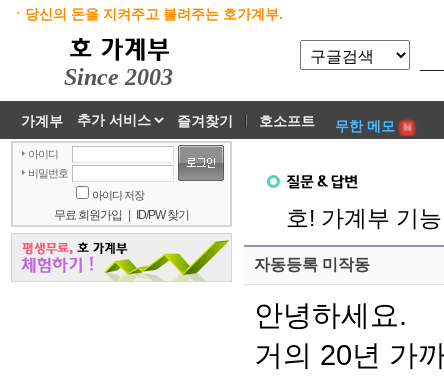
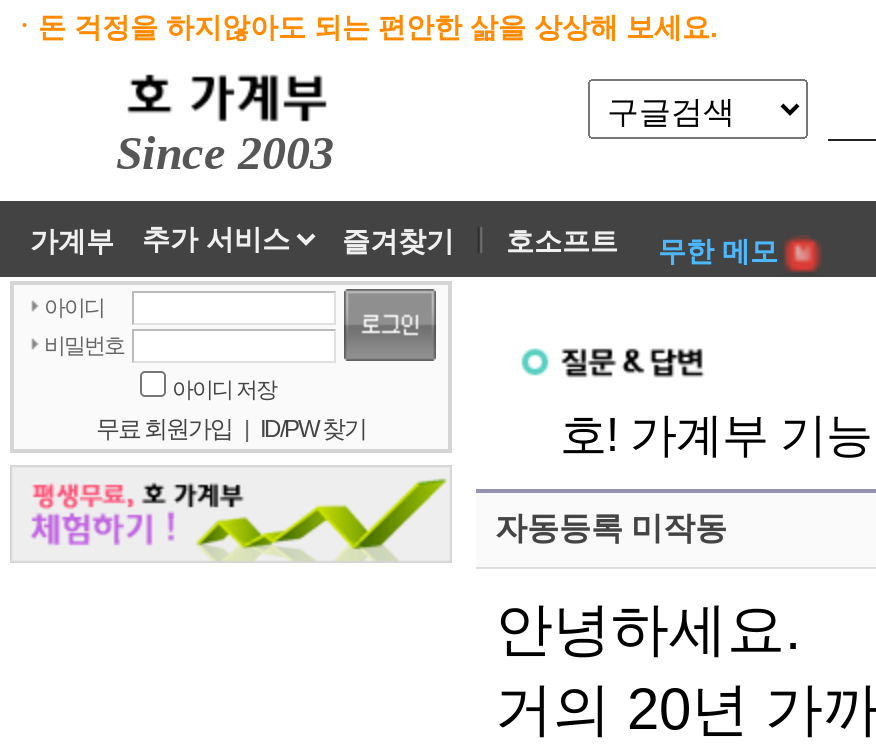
- ㆍ당신의 돈을 지켜주고 불려주는 호가계부.
+ ㆍ돈 걱정을 하지않아도 되는 편안한 삶을 상상해 보세요.
